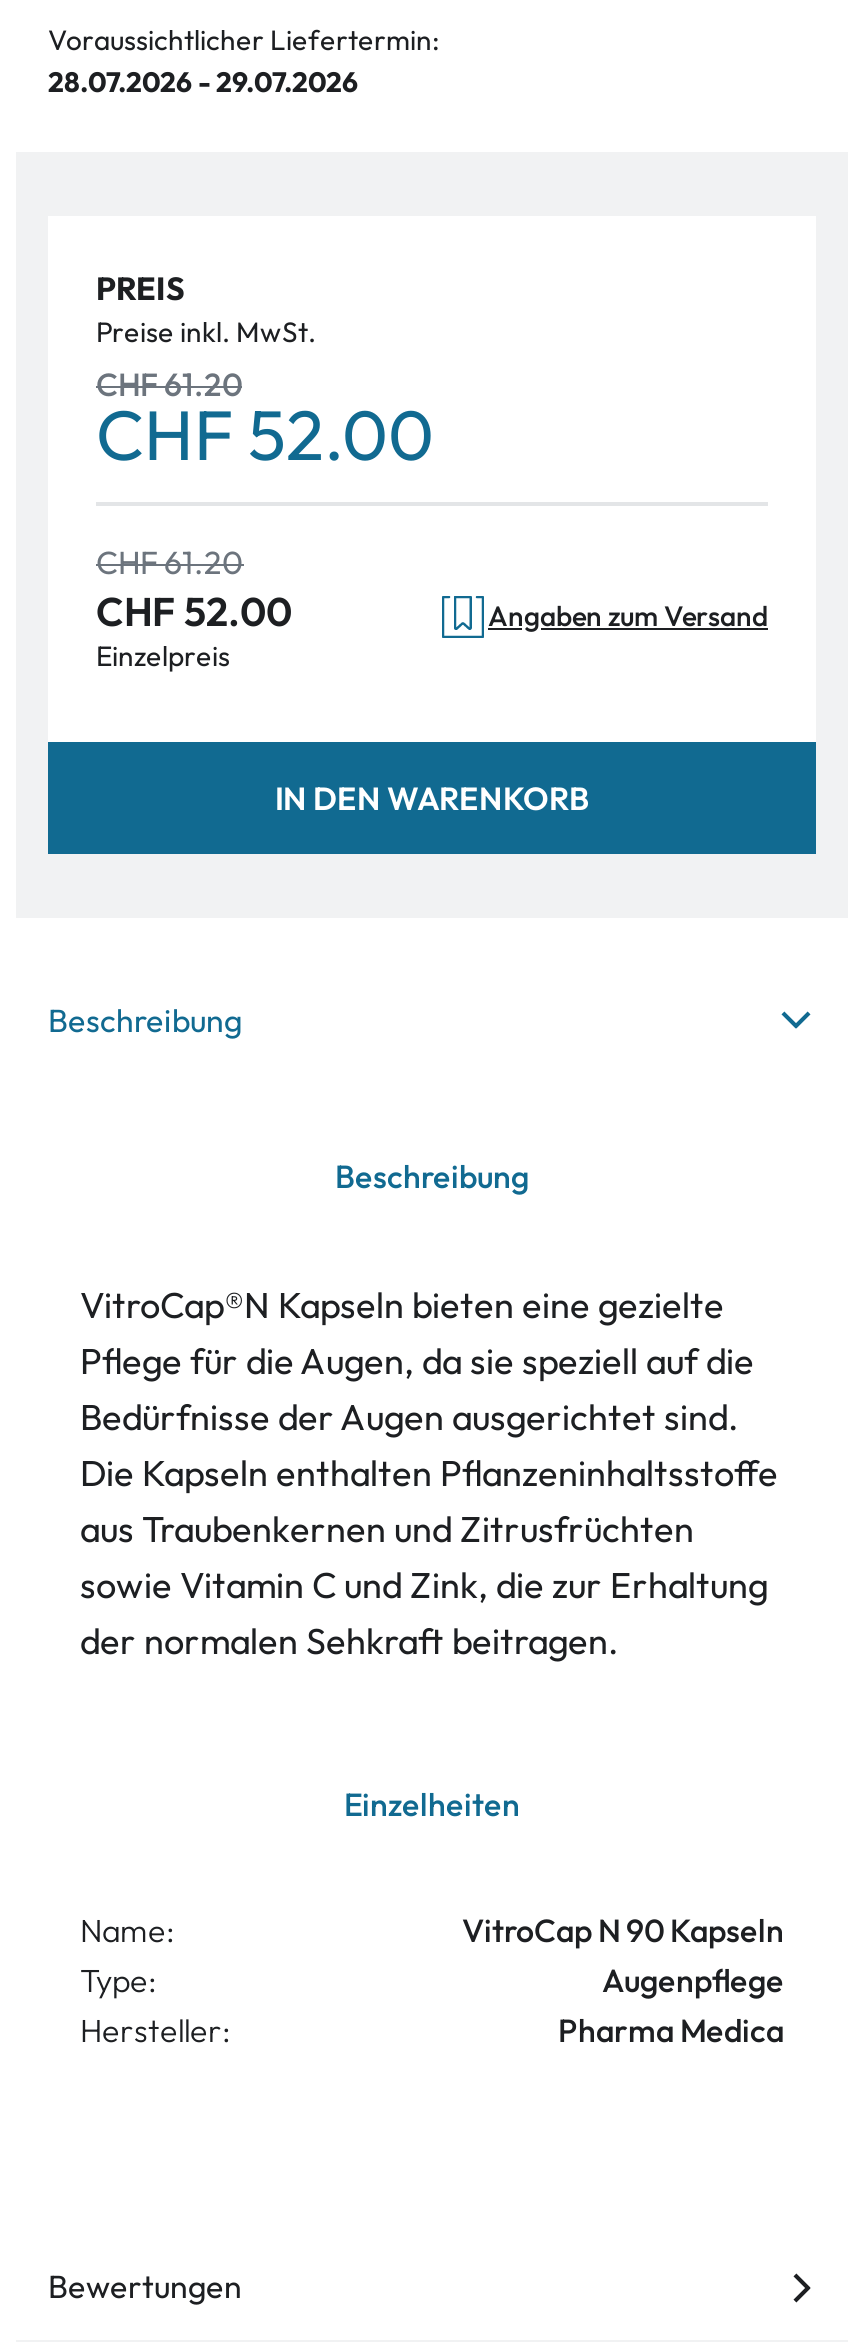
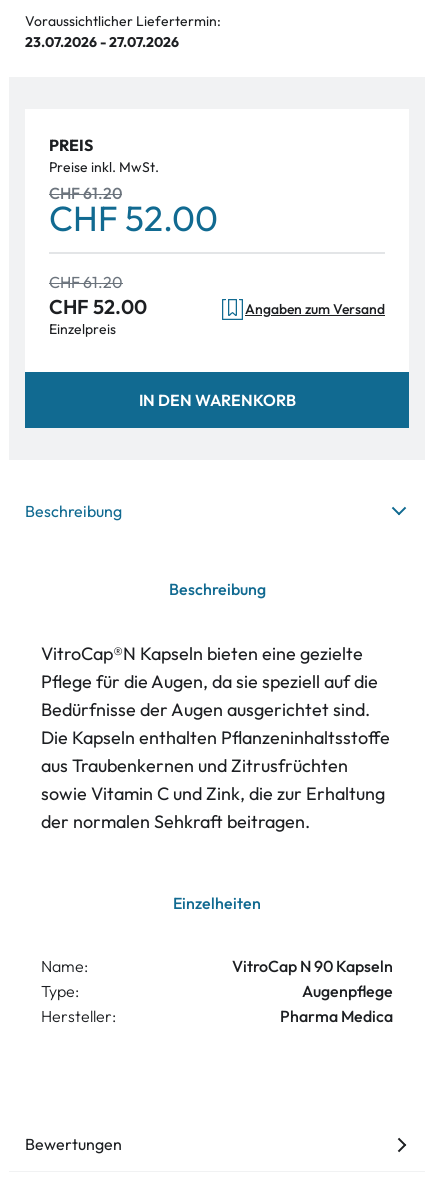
- 28.07.2026 - 29.07.2026
+ 23.07.2026 - 27.07.2026
